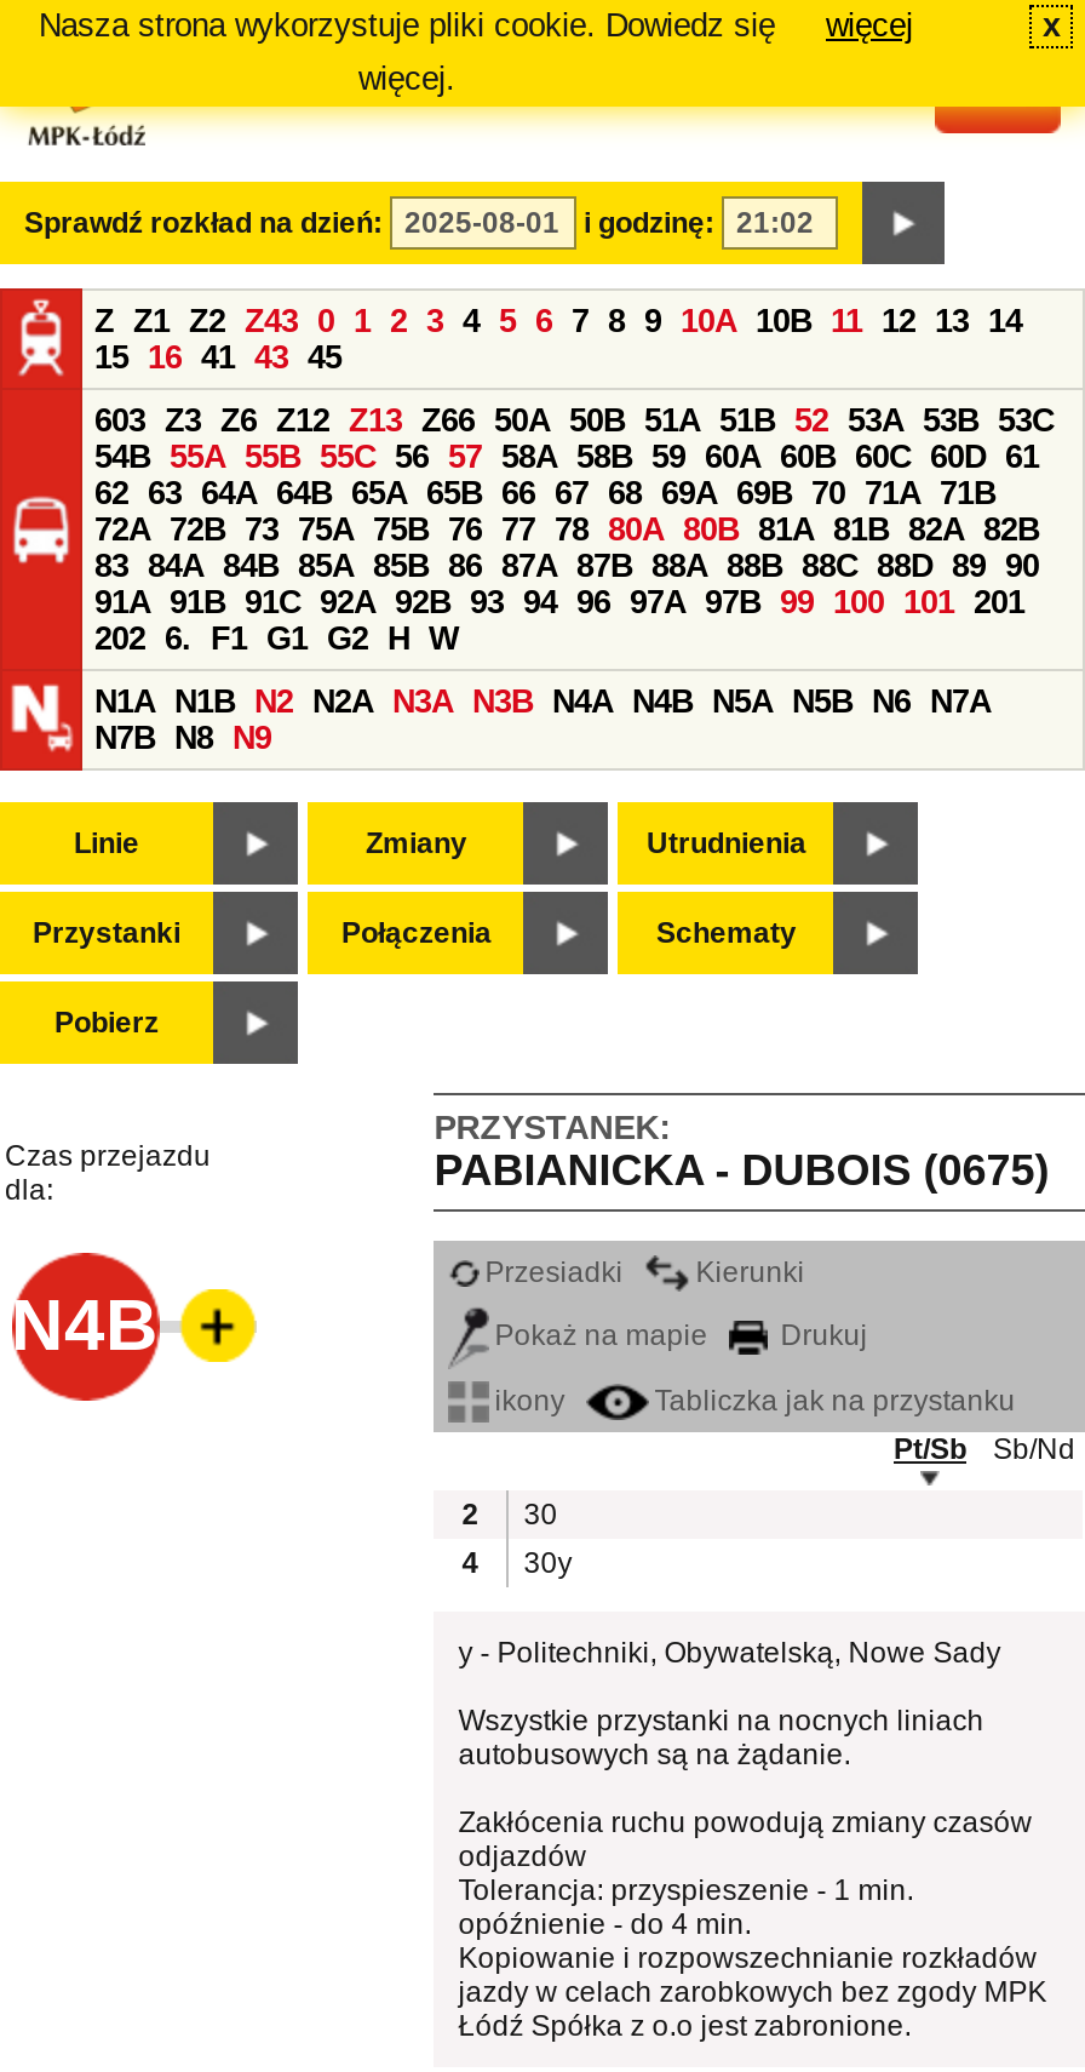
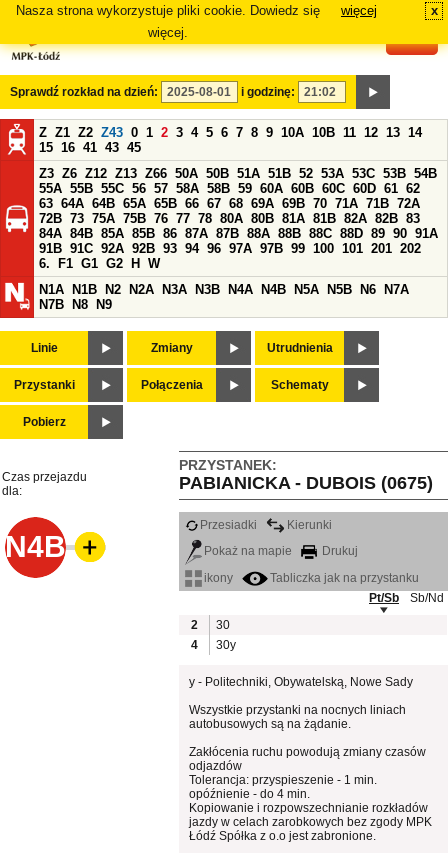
- 603 Z3 Z6 Z12 Z13 Z66 50A 50B 51A 51B 52 53A 53B 53C
- 54B 55A 55B 55C 56 57 58A 58B 59 60A 60B 60C 60D 61
- 62 63 64A 64B 65A 65B 66 67 68 69A 69B 70 71A 71B
- 72A 72B 73 75A 75B 76 77 78 80A 80B 81A 81B 82A 82B
- 83 84A 84B 85A 85B 86 87A 87B 88A 88B 88C 88D 89 90
- 91A 91B 91C 92A 92B 93 94 96 97A 97B 99 100 101 201
- 202 6. F1 G1 G2 H W
+ Z3 Z6 Z12 Z13 Z66 50A 50B 51A 51B 52 53A 53C 53B 54B
+ 55A 55B 55C 56 57 58A 58B 59 60A 60B 60C 60D 61 62
+ 63 64A 64B 65A 65B 66 67 68 69A 69B 70 71A 71B 72A
+ 72B 73 75A 75B 76 77 78 80A 80B 81A 81B 82A 82B 83
+ 84A 84B 85A 85B 86 87A 87B 88A 88B 88C 88D 89 90 91A
+ 91B 91C 92A 92B 93 94 96 97A 97B 99 100 101 201 202
+ 6. F1 G1 G2 H W
